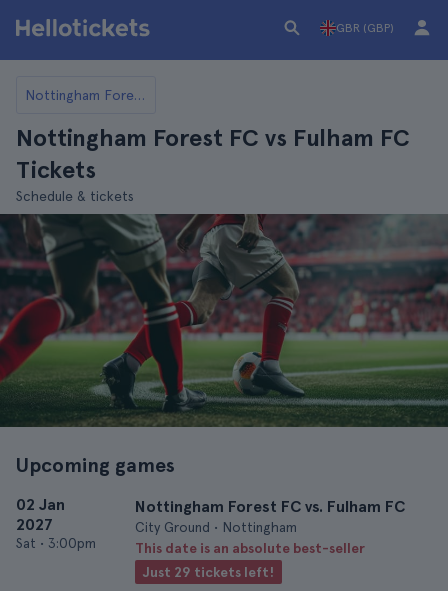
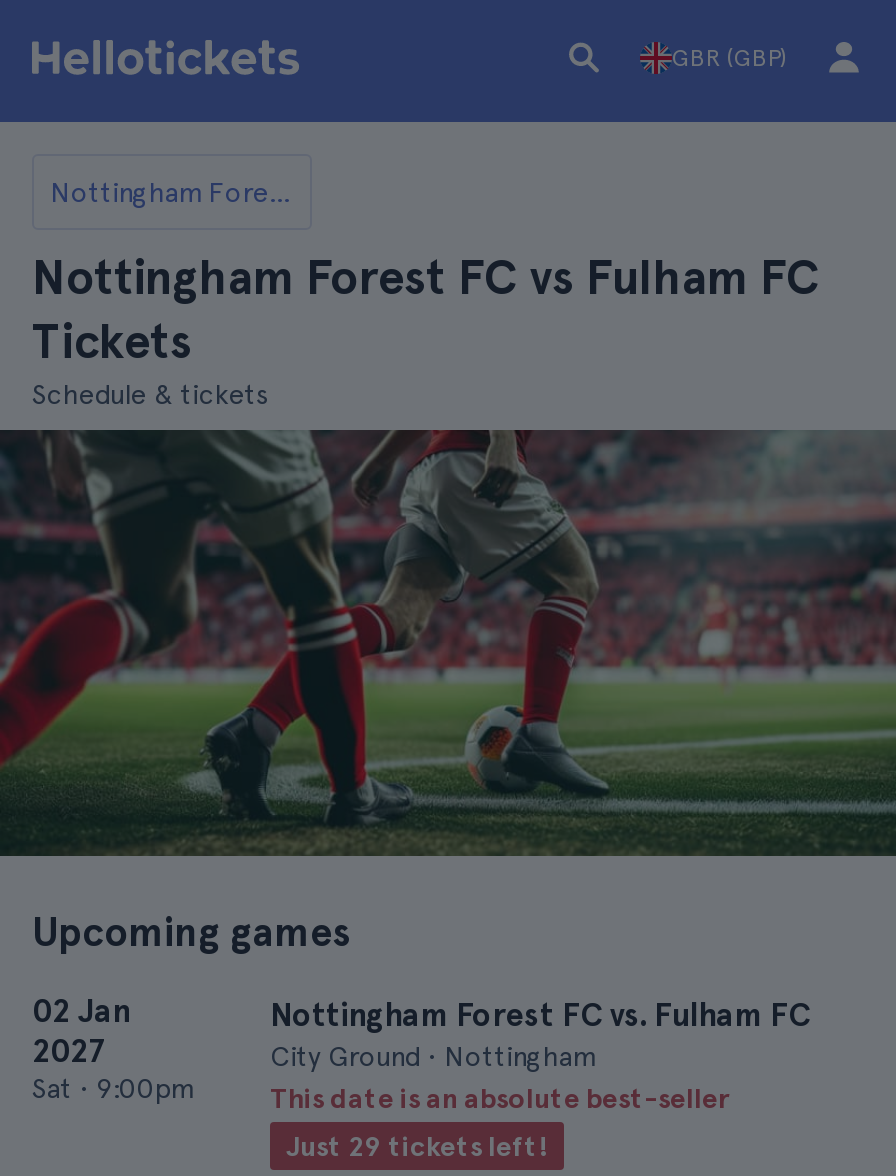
- Sat • 3:00pm
+ Sat • 9:00pm
